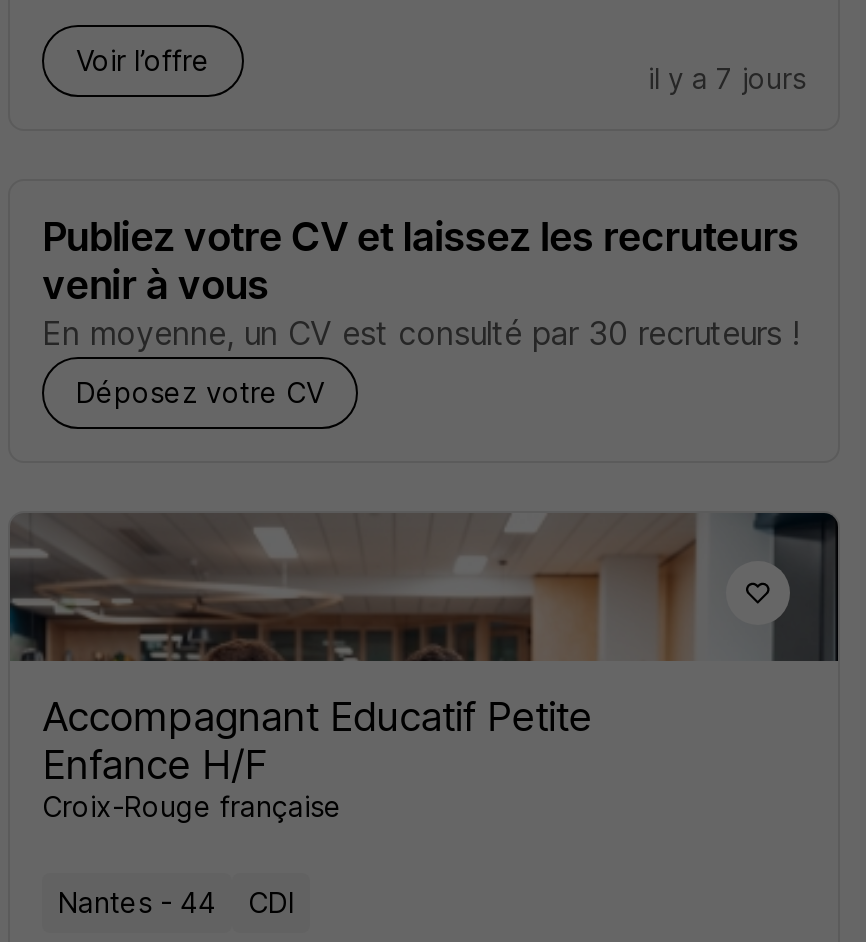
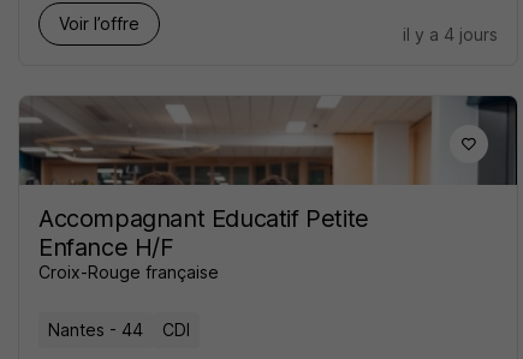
- il y a 7 jours
- Publiez votre CV et laissez les recruteurs
- venir à vous
- En moyenne, un CV est consulté par 30 recruteurs !
- Déposez votre CV
+ il y a 4 jours
